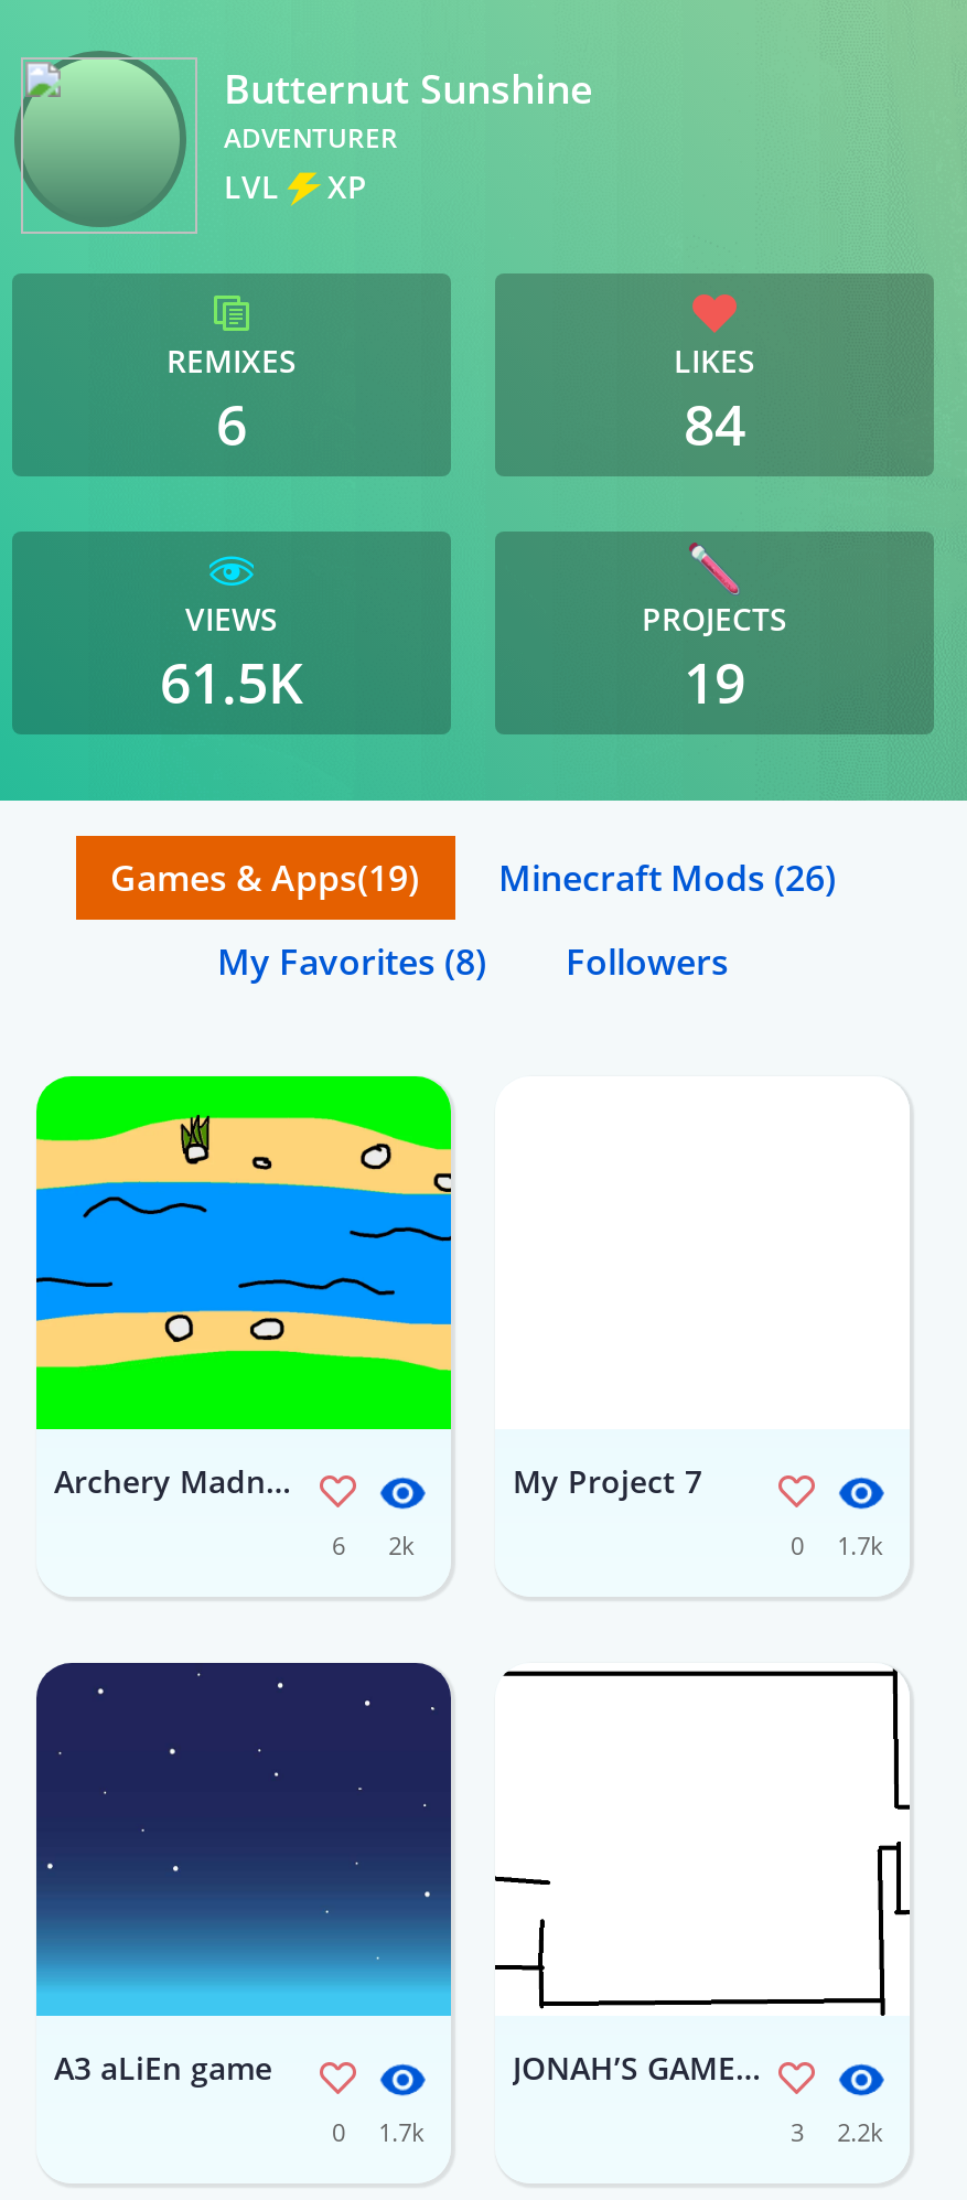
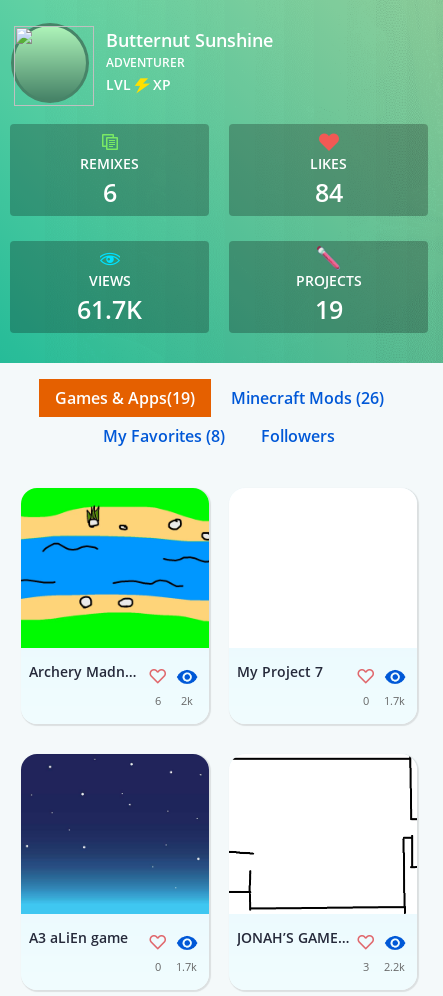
- 61.5K
+ 61.7K
